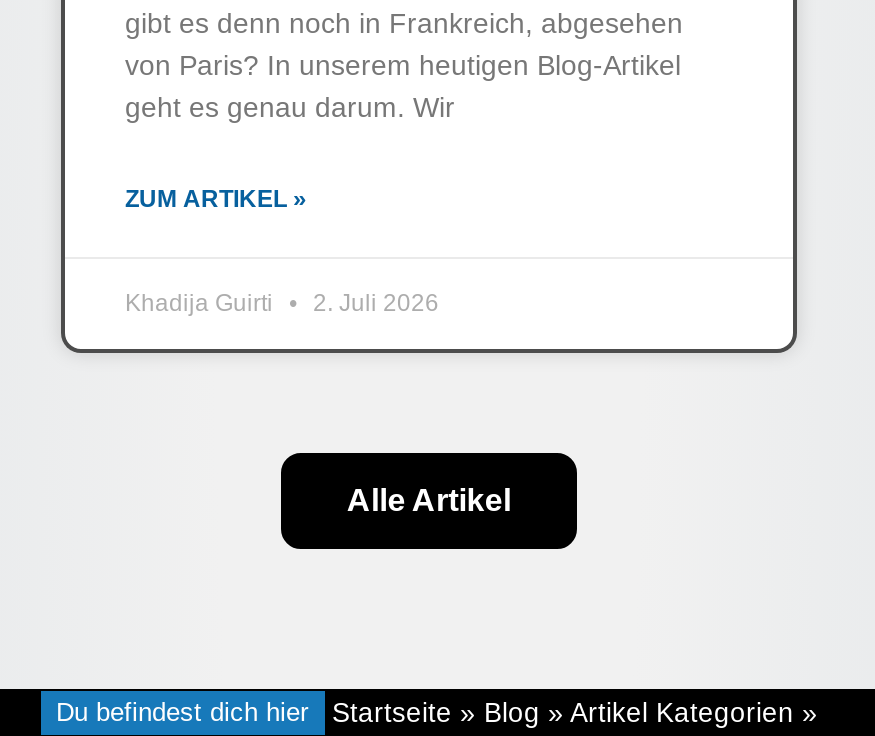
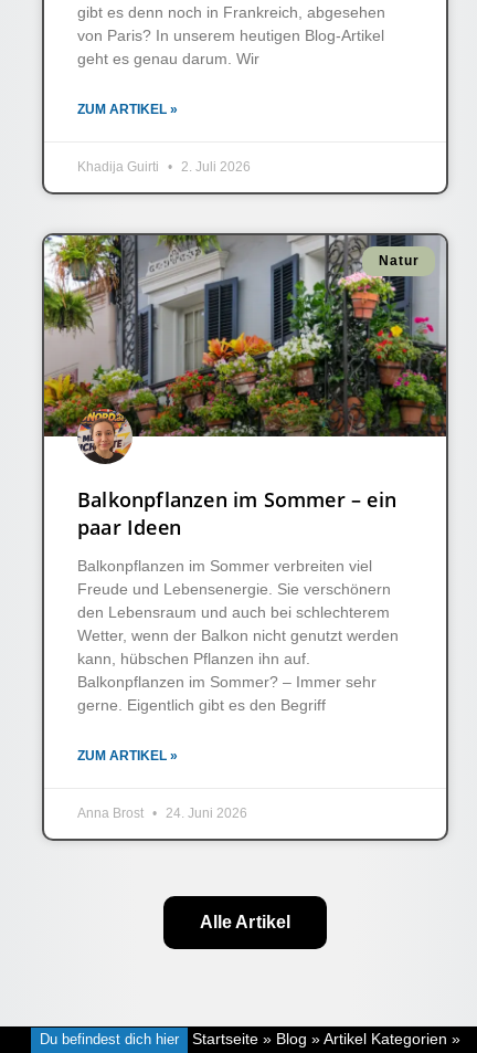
+ [image]
+ Natur

+ Balkonpflanzen im Sommer – ein
+ paar Ideen
+ Balkonpflanzen im Sommer verbreiten viel
+ Freude und Lebensenergie. Sie verschönern
+ den Lebensraum und auch bei schlechterem
+ Wetter, wenn der Balkon nicht genutzt werden
+ kann, hübschen Pflanzen ihn auf.
+ Balkonpflanzen im Sommer? – Immer sehr
+ gerne. Eigentlich gibt es den Begriff
+ ZUM ARTIKEL »

+ Anna Brost
+ 24. Juni 2026
